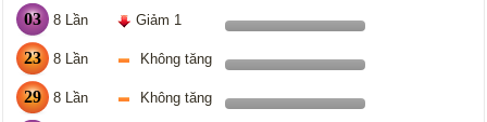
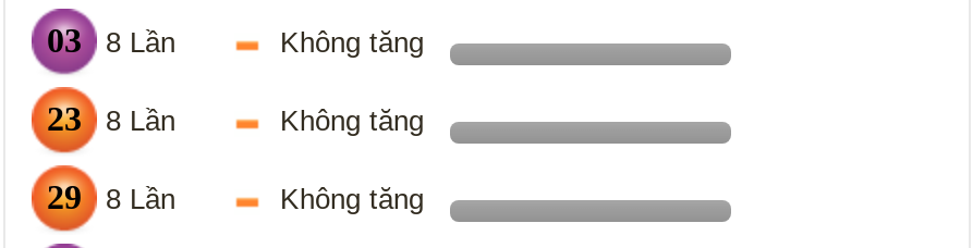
- Giảm 1
+ Không tăng
